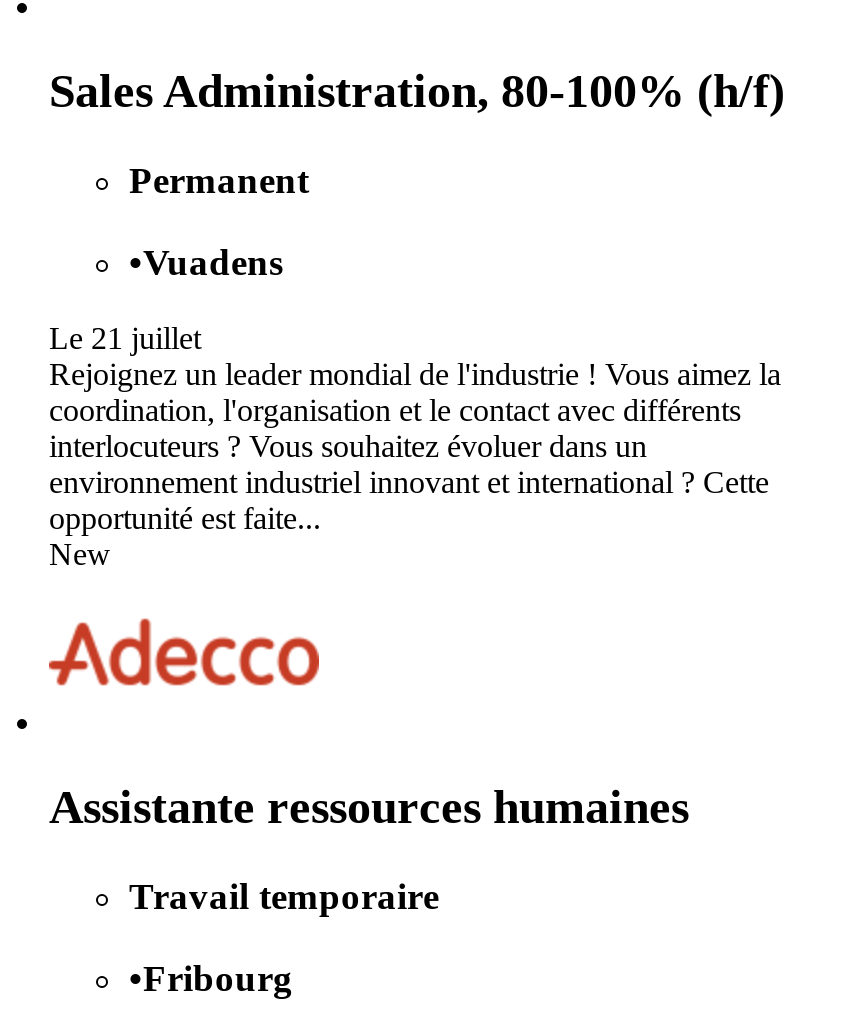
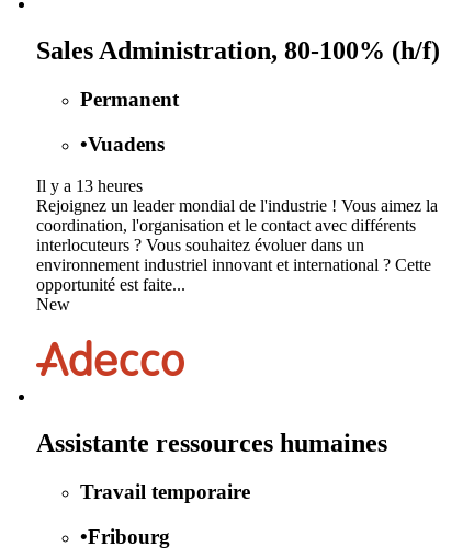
- Le 21 juillet
+ Il y a 13 heures
